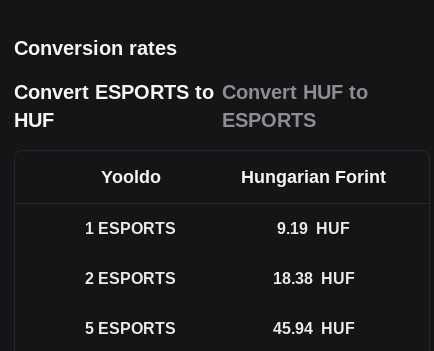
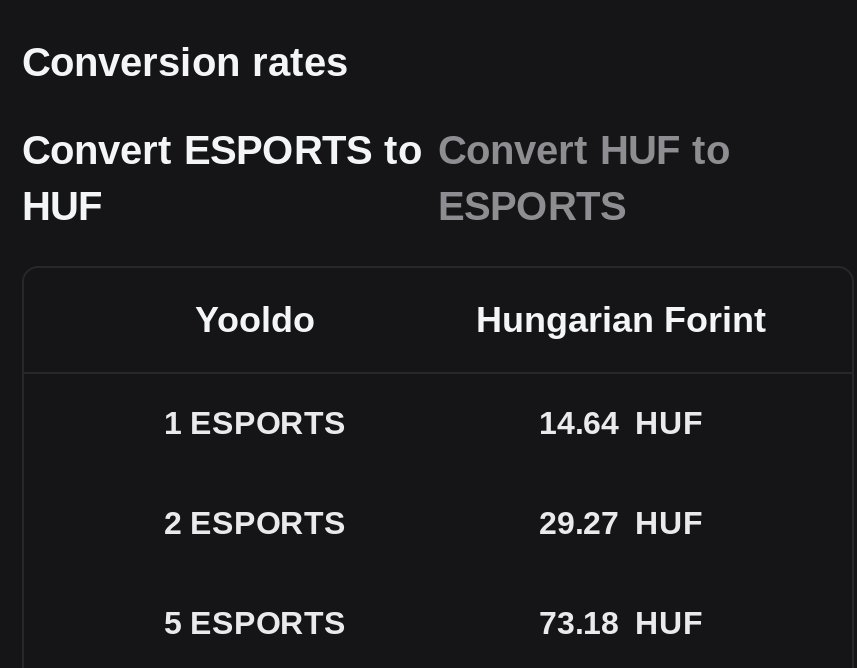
- 9.19 HUF
+ 14.64 HUF

- 18.38 HUF
+ 29.27 HUF

- 45.94 HUF
+ 73.18 HUF
